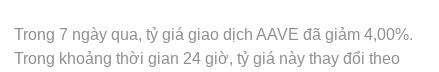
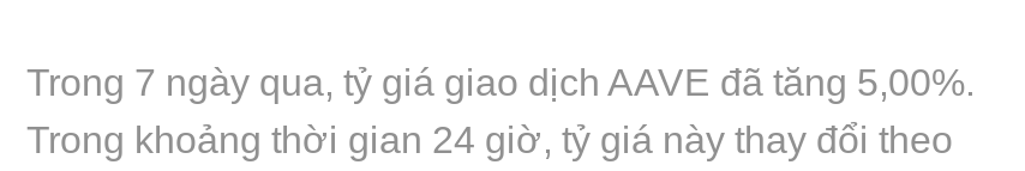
- Trong 7 ngày qua, tỷ giá giao dịch AAVE đã giảm 4,00%.
+ Trong 7 ngày qua, tỷ giá giao dịch AAVE đã tăng 5,00%.
